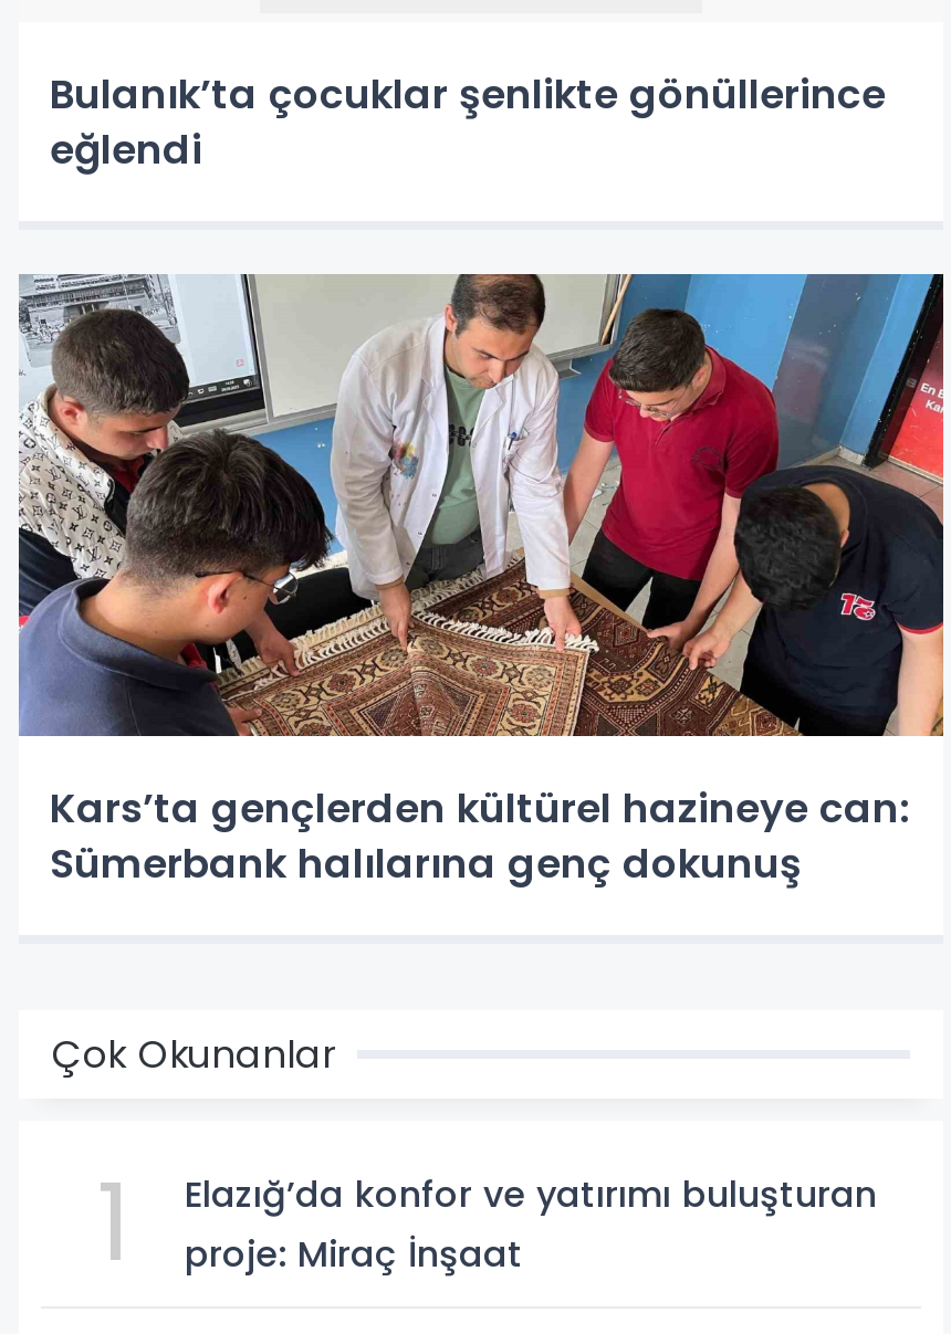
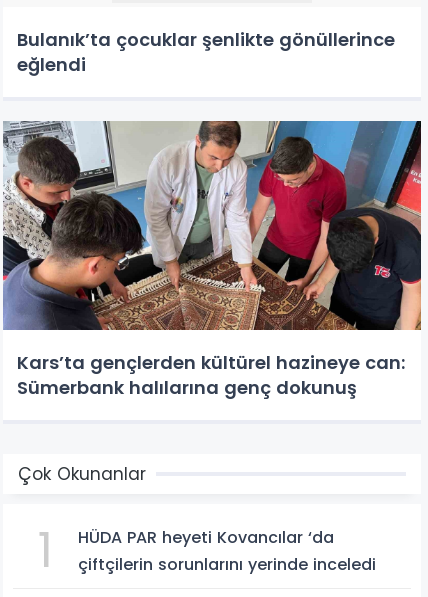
- Elazığ’da konfor ve yatırımı buluşturan
- proje: Miraç İnşaat
+ HÜDA PAR heyeti Kovancılar ‘da
+ çiftçilerin sorunlarını yerinde inceledi
